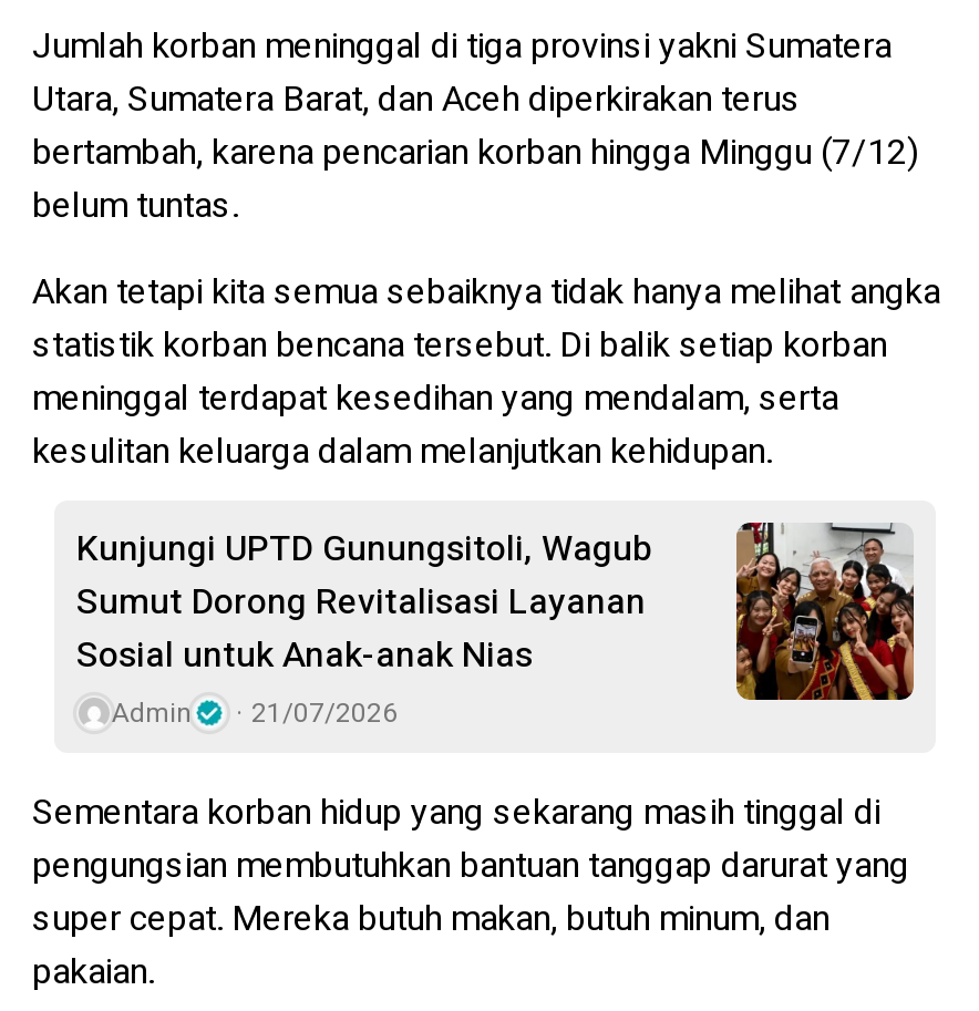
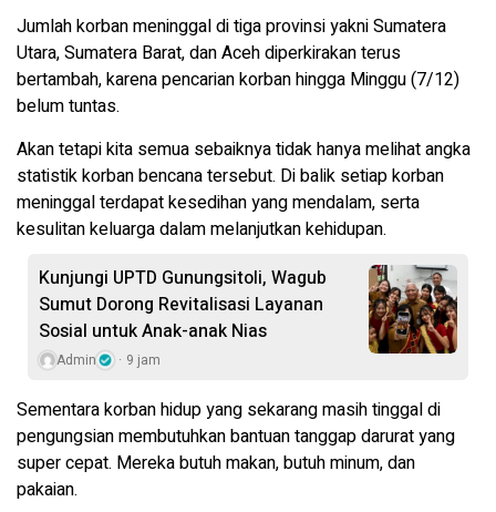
- Admin 21/07/2026
+ Admin 9 jam
